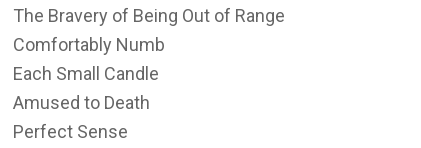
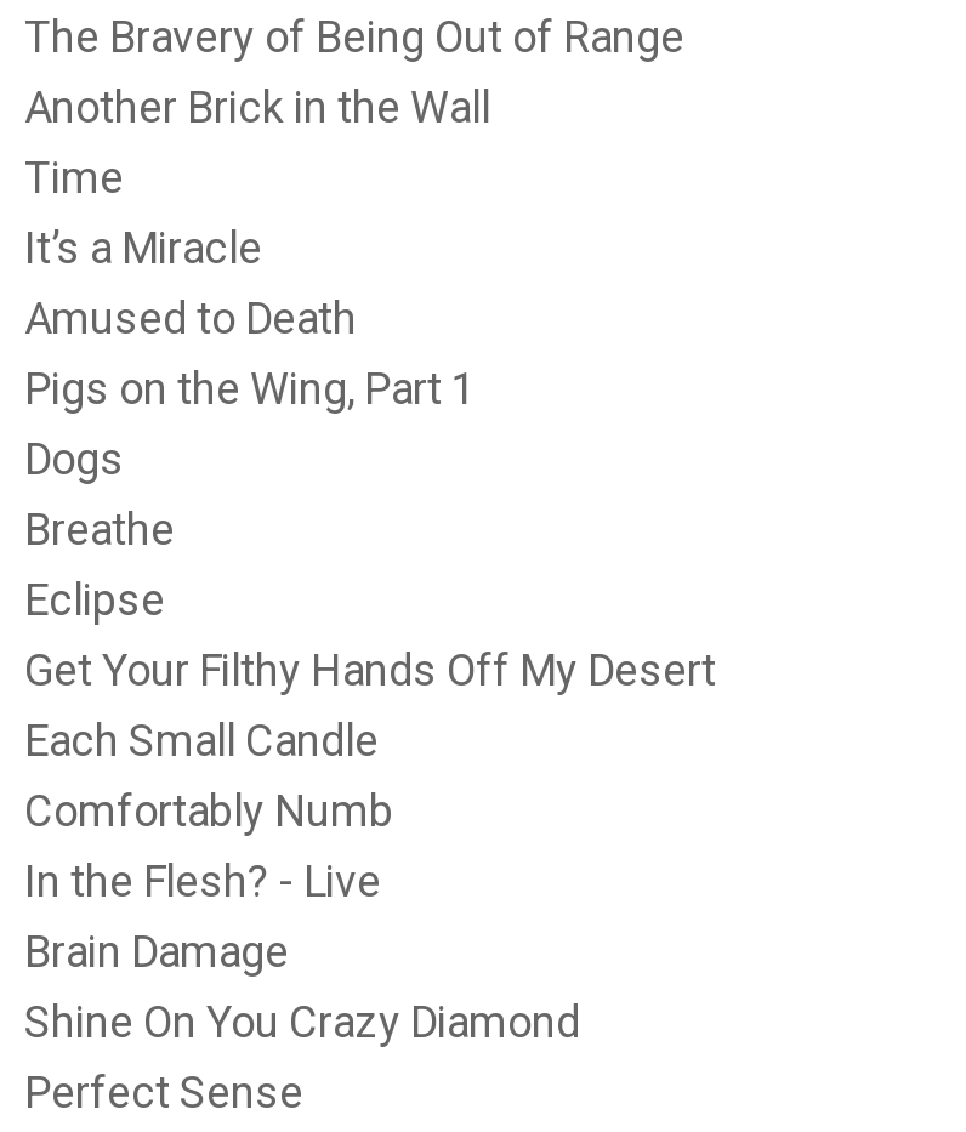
+ Another Brick in the Wall
+ Time
+ It’s a Miracle
+ Pigs on the Wing, Part 1
+ Dogs
+ Breathe
+ Eclipse
+ Get Your Filthy Hands Off My Desert

+ In the Flesh? - Live
+ Brain Damage
+ Shine On You Crazy Diamond

moved up: Each Small Candle | Amused to Death
